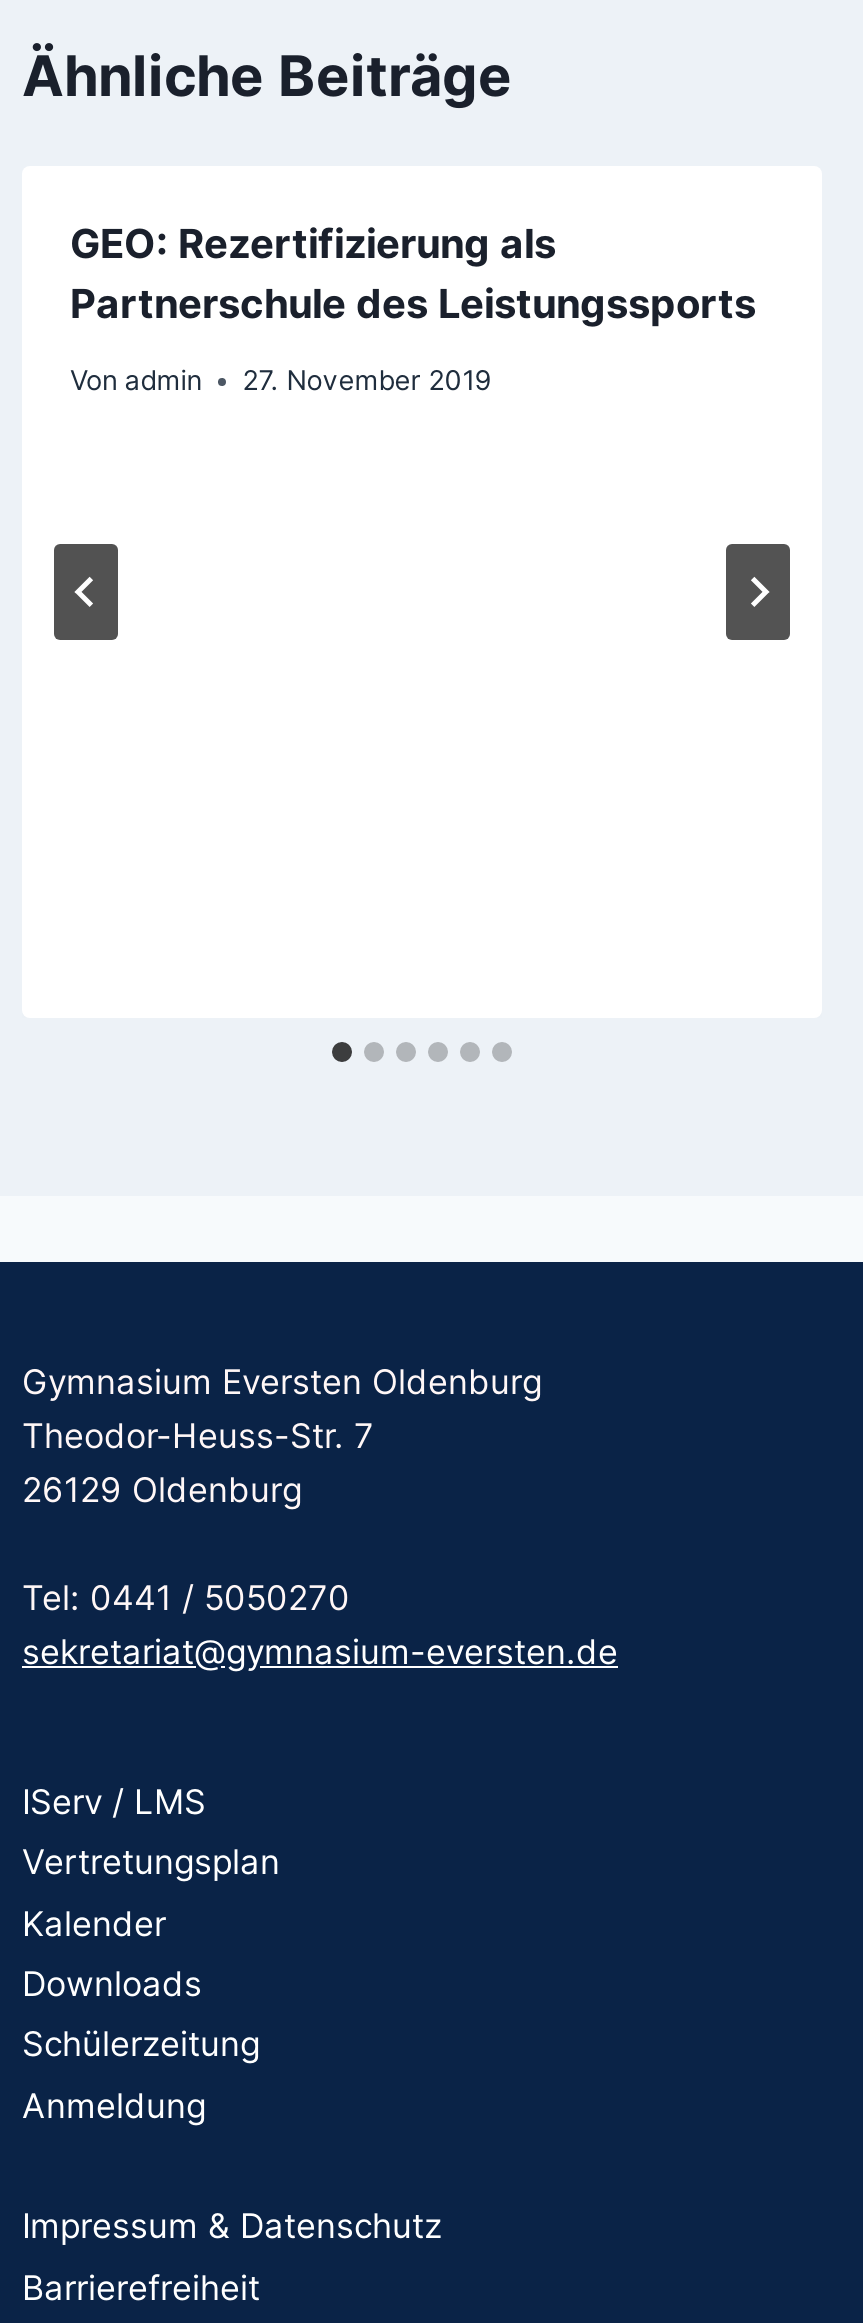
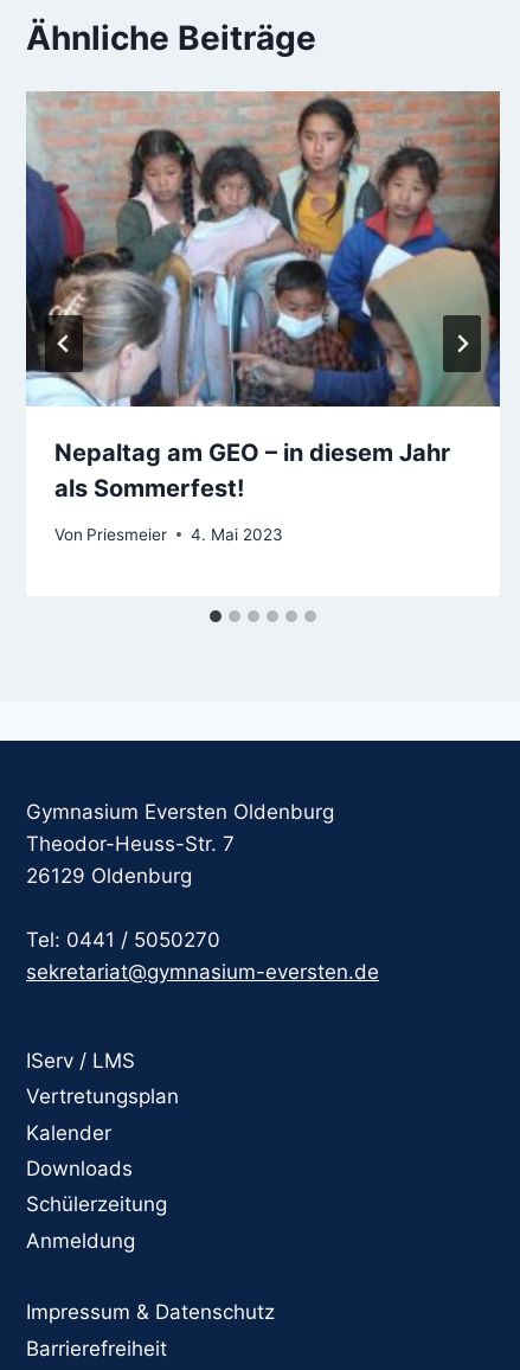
- [image]
- GEO: Rezertifizierung als
- Partnerschule des Leistungssports
+ [image]
+ Nepaltag am GEO – in diesem Jahr
+ als Sommerfest!

- Von admin
- 27. November 2019
+ Von Priesmeier
+ 4. Mai 2023
